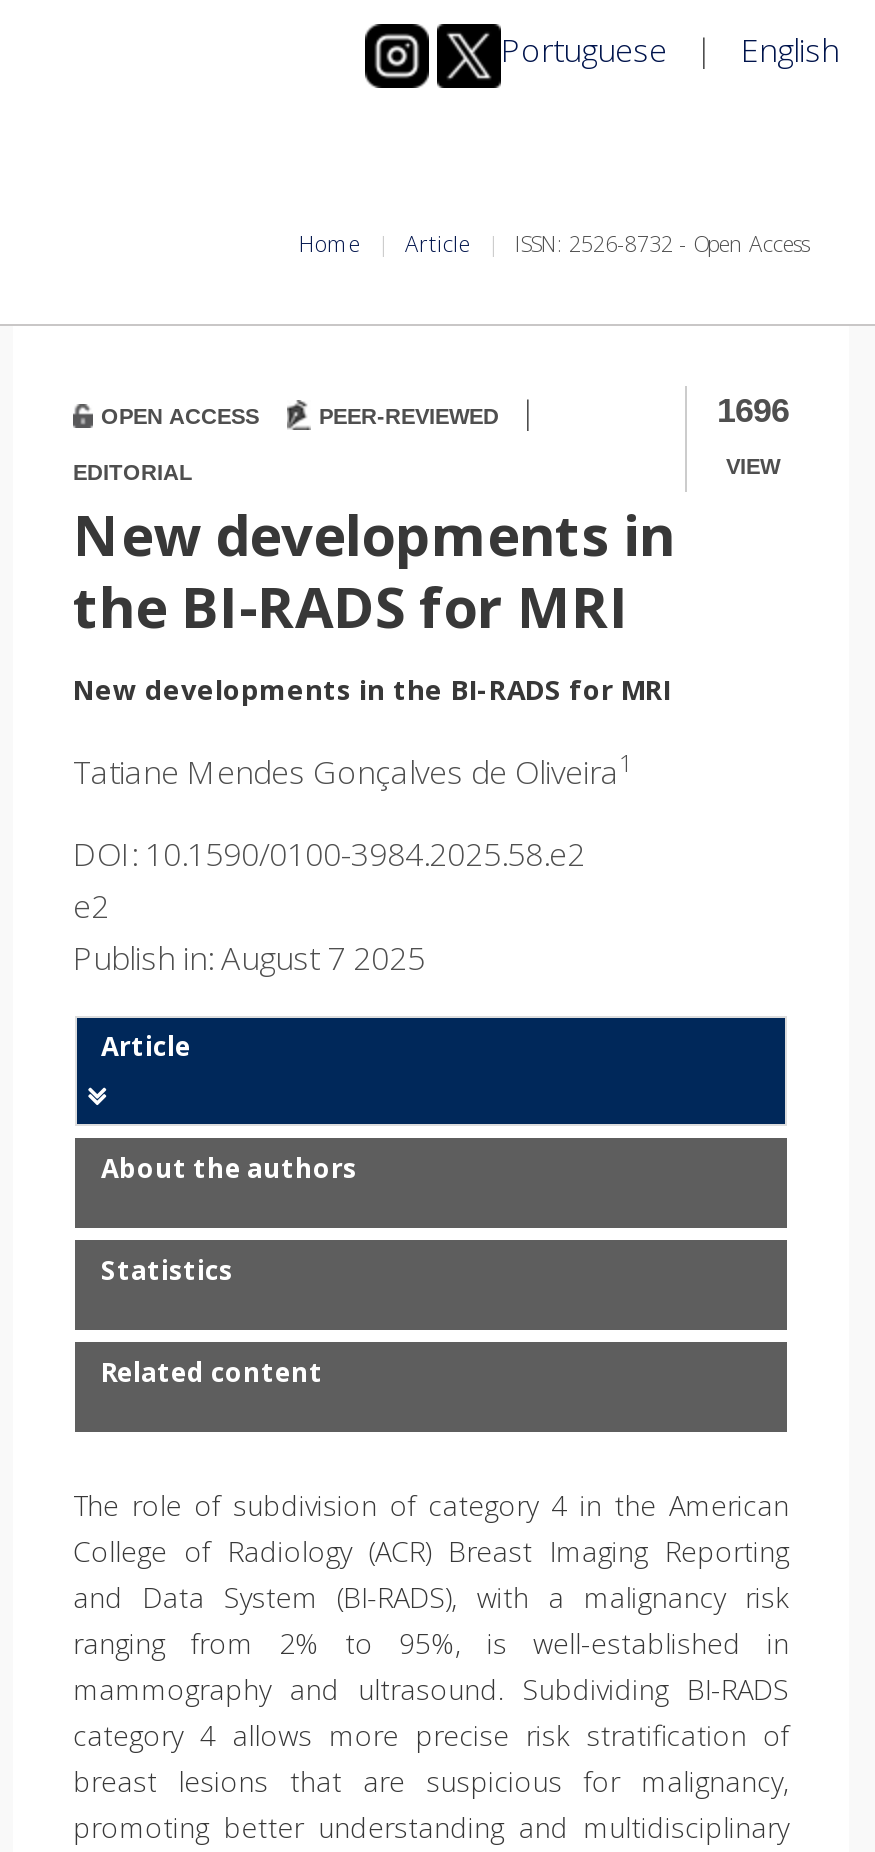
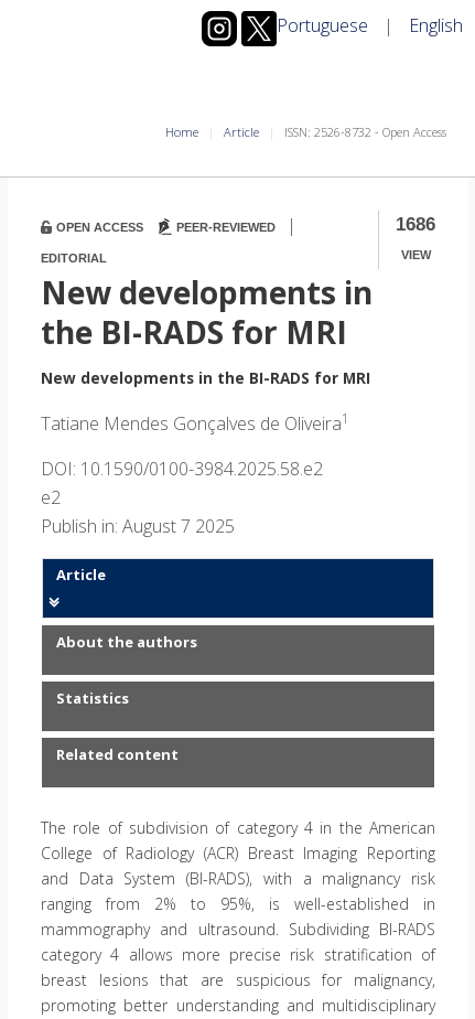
- 1696
+ 1686
